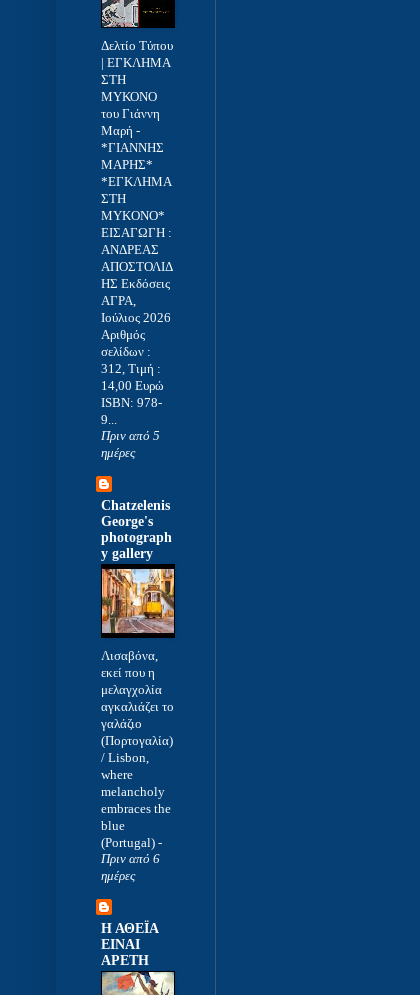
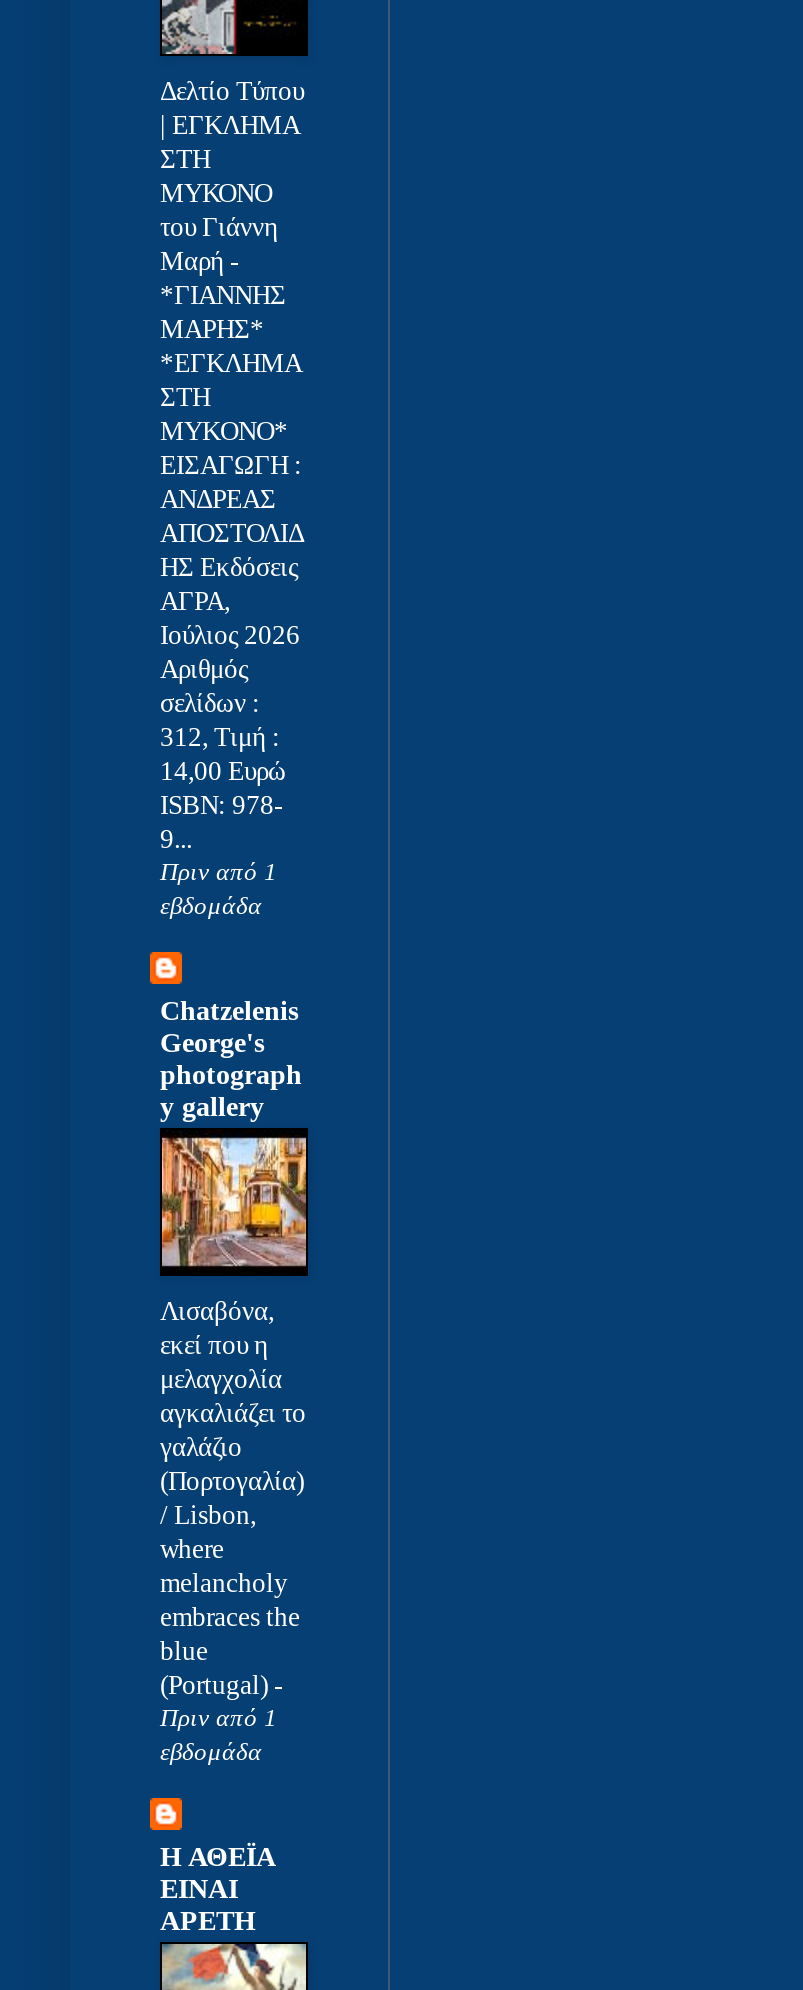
- Πριν από 5
- ημέρες
+ Πριν από 1
+ εβδομάδα

- Πριν από 6
- ημέρες
+ Πριν από 1
+ εβδομάδα
